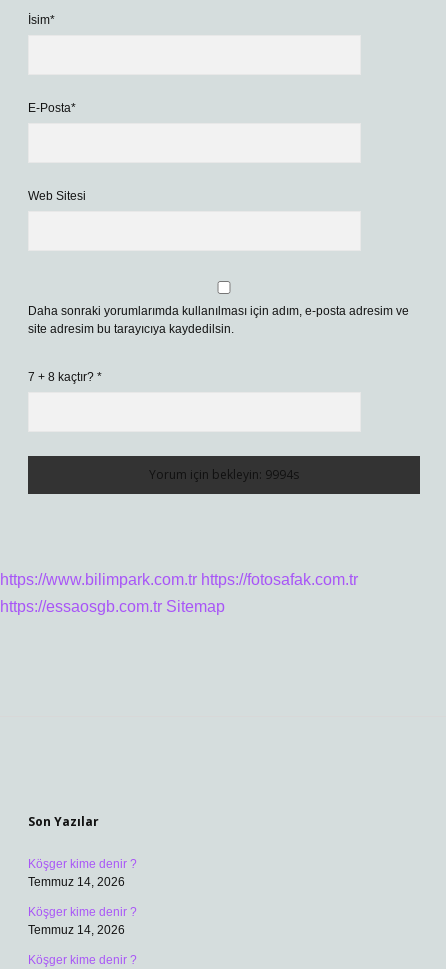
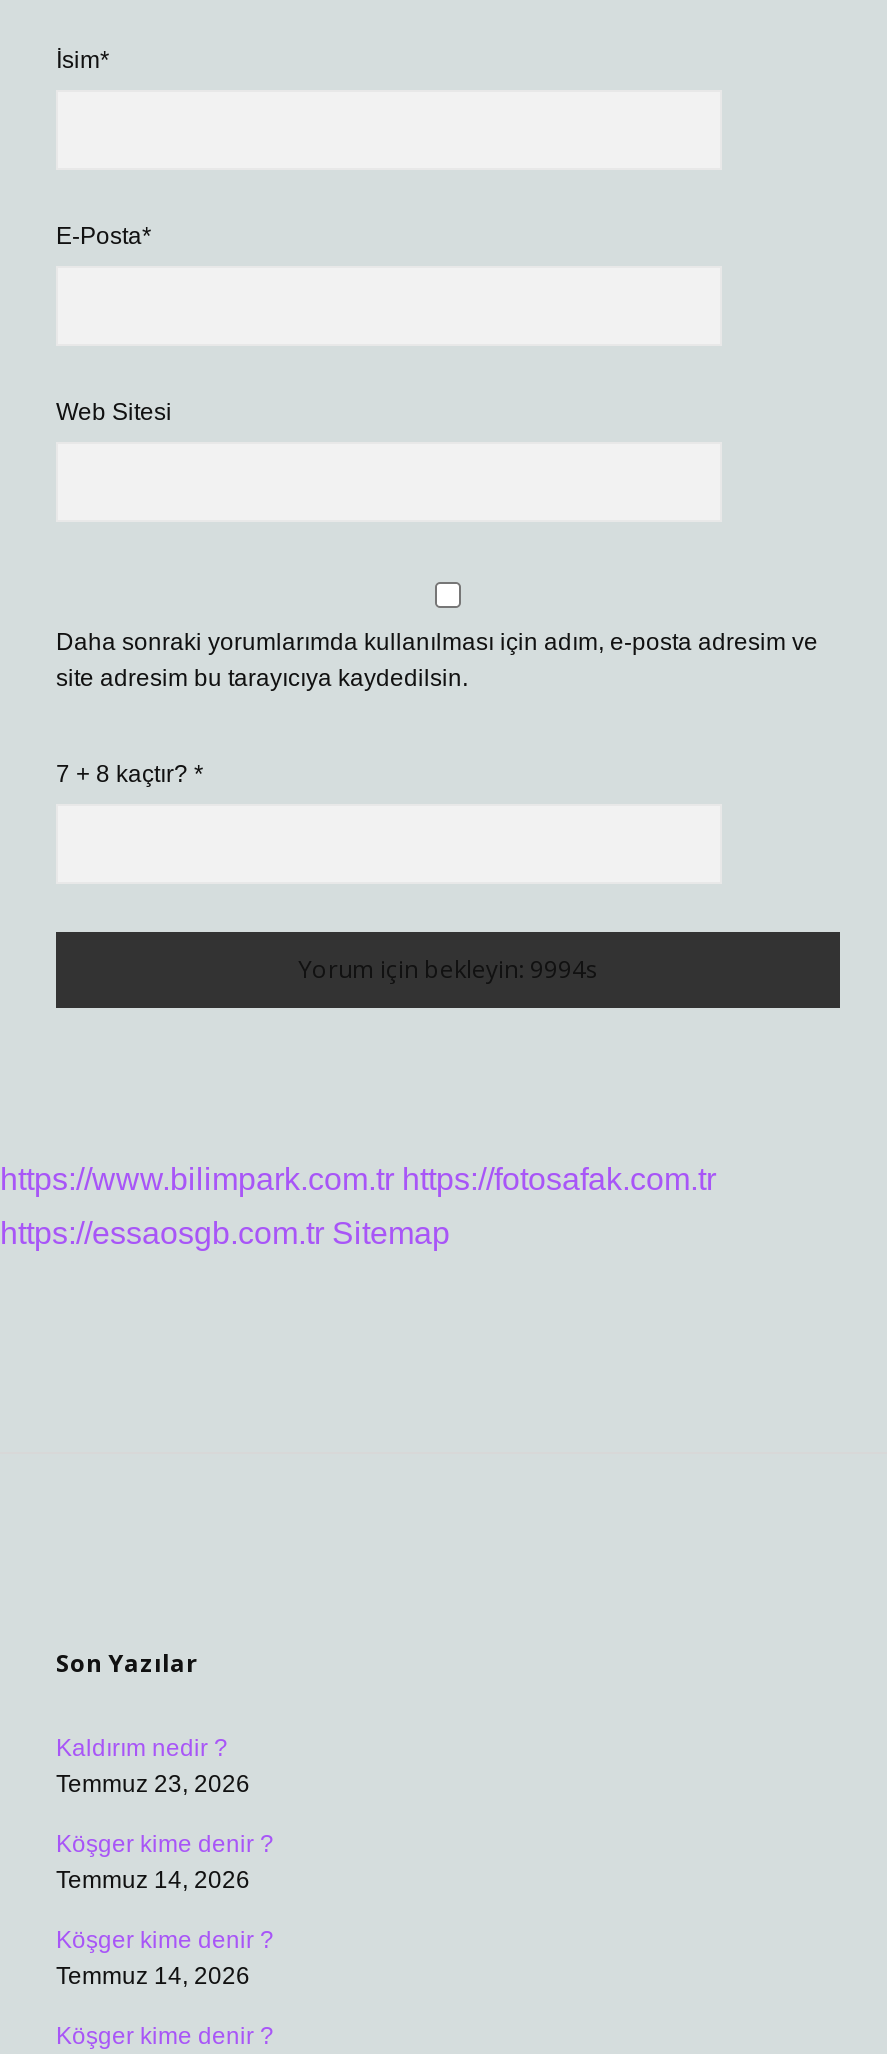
+ Kaldırım nedir ?
+ Temmuz 23, 2026
